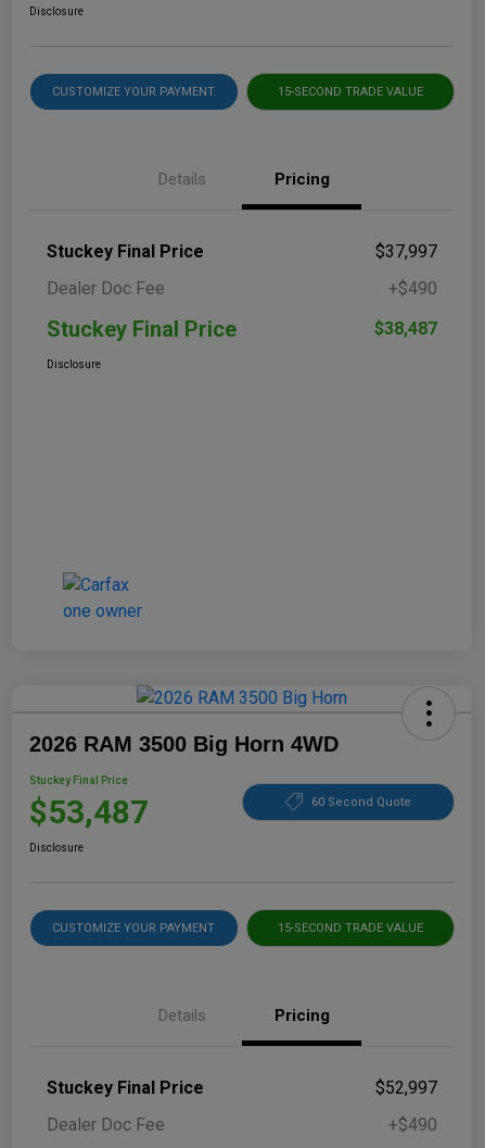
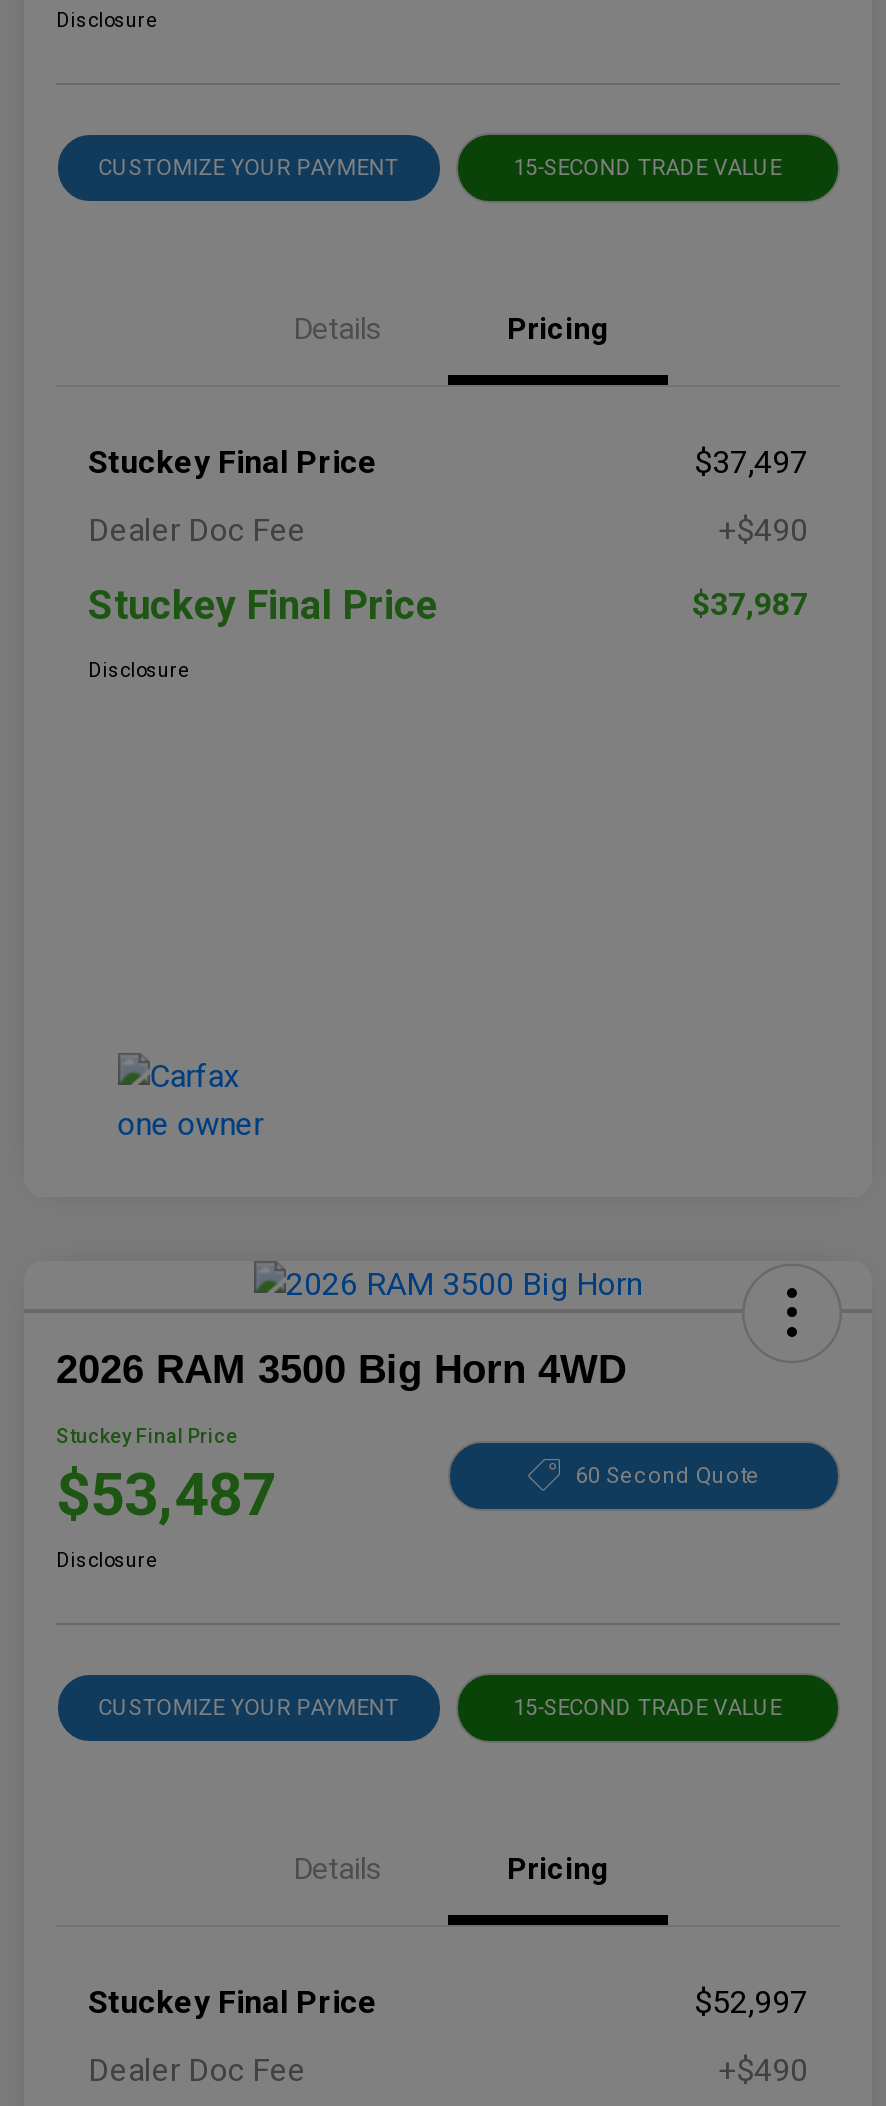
- $37,997
+ $37,497

- $38,487
+ $37,987
